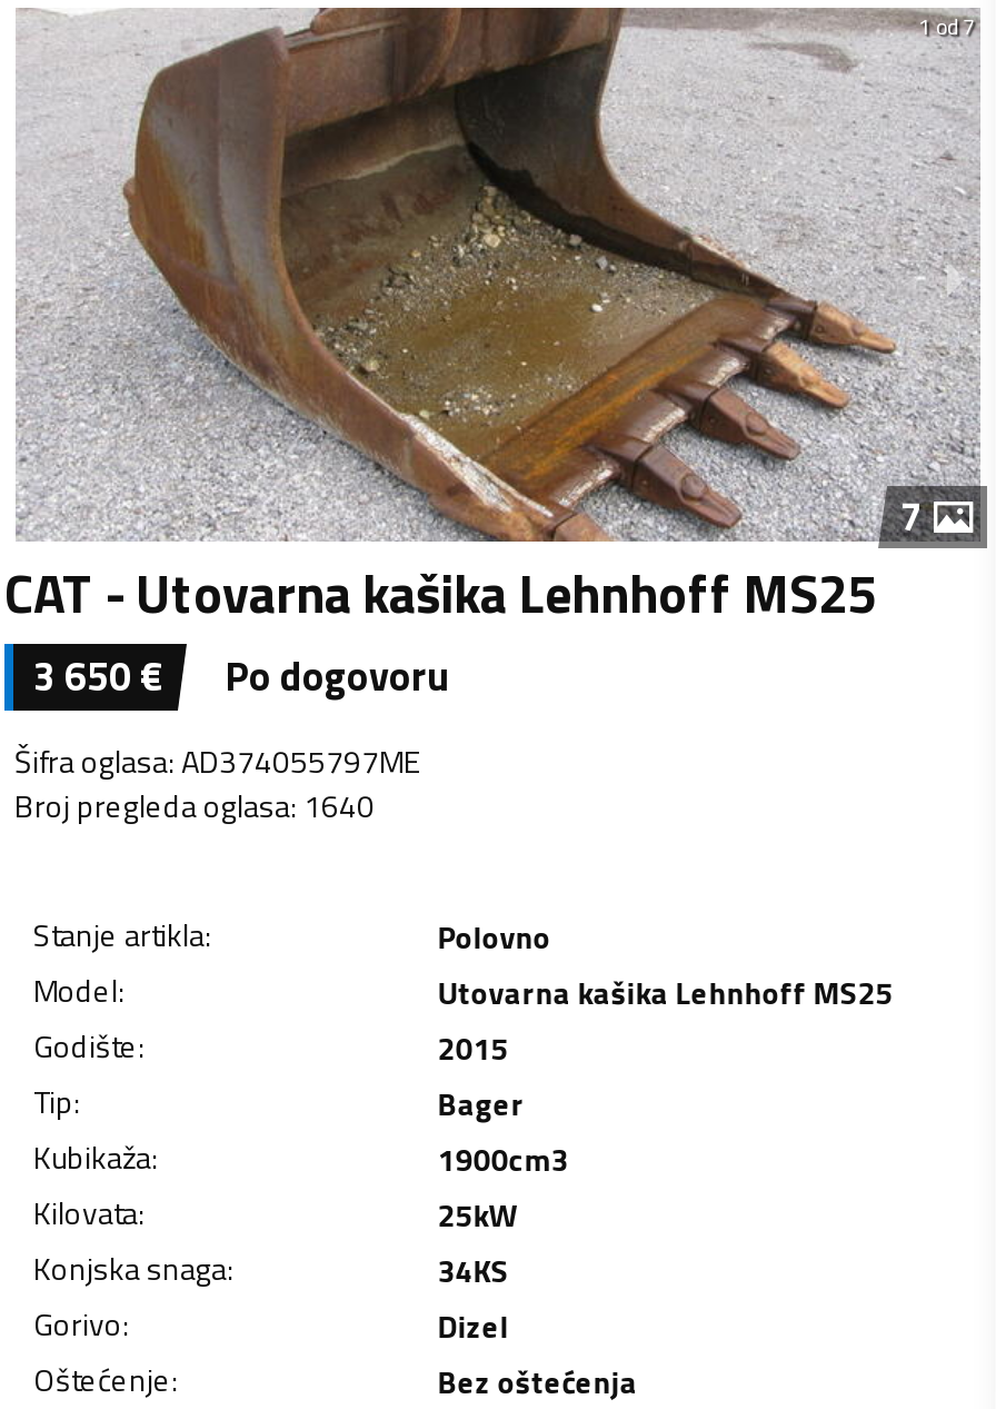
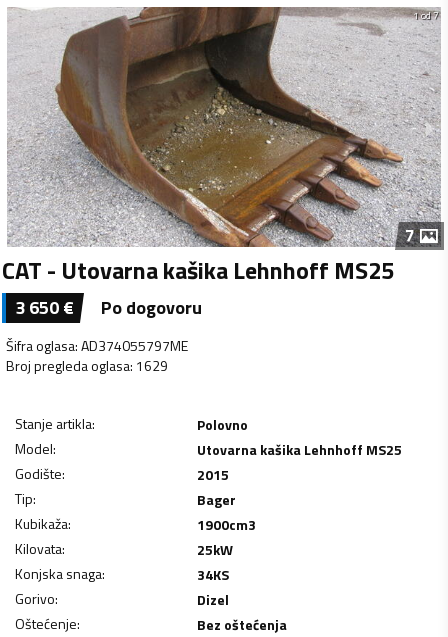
- Broj pregleda oglasa: 1640
+ Broj pregleda oglasa: 1629
